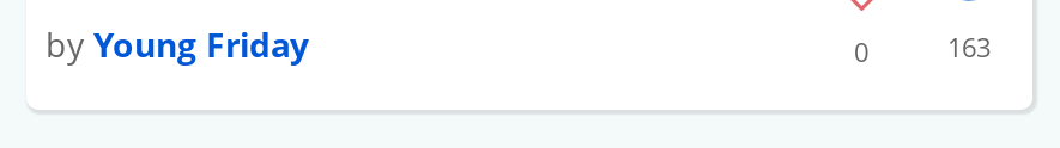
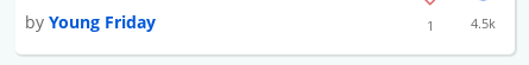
- 0
- 163
+ 1
+ 4.5k
